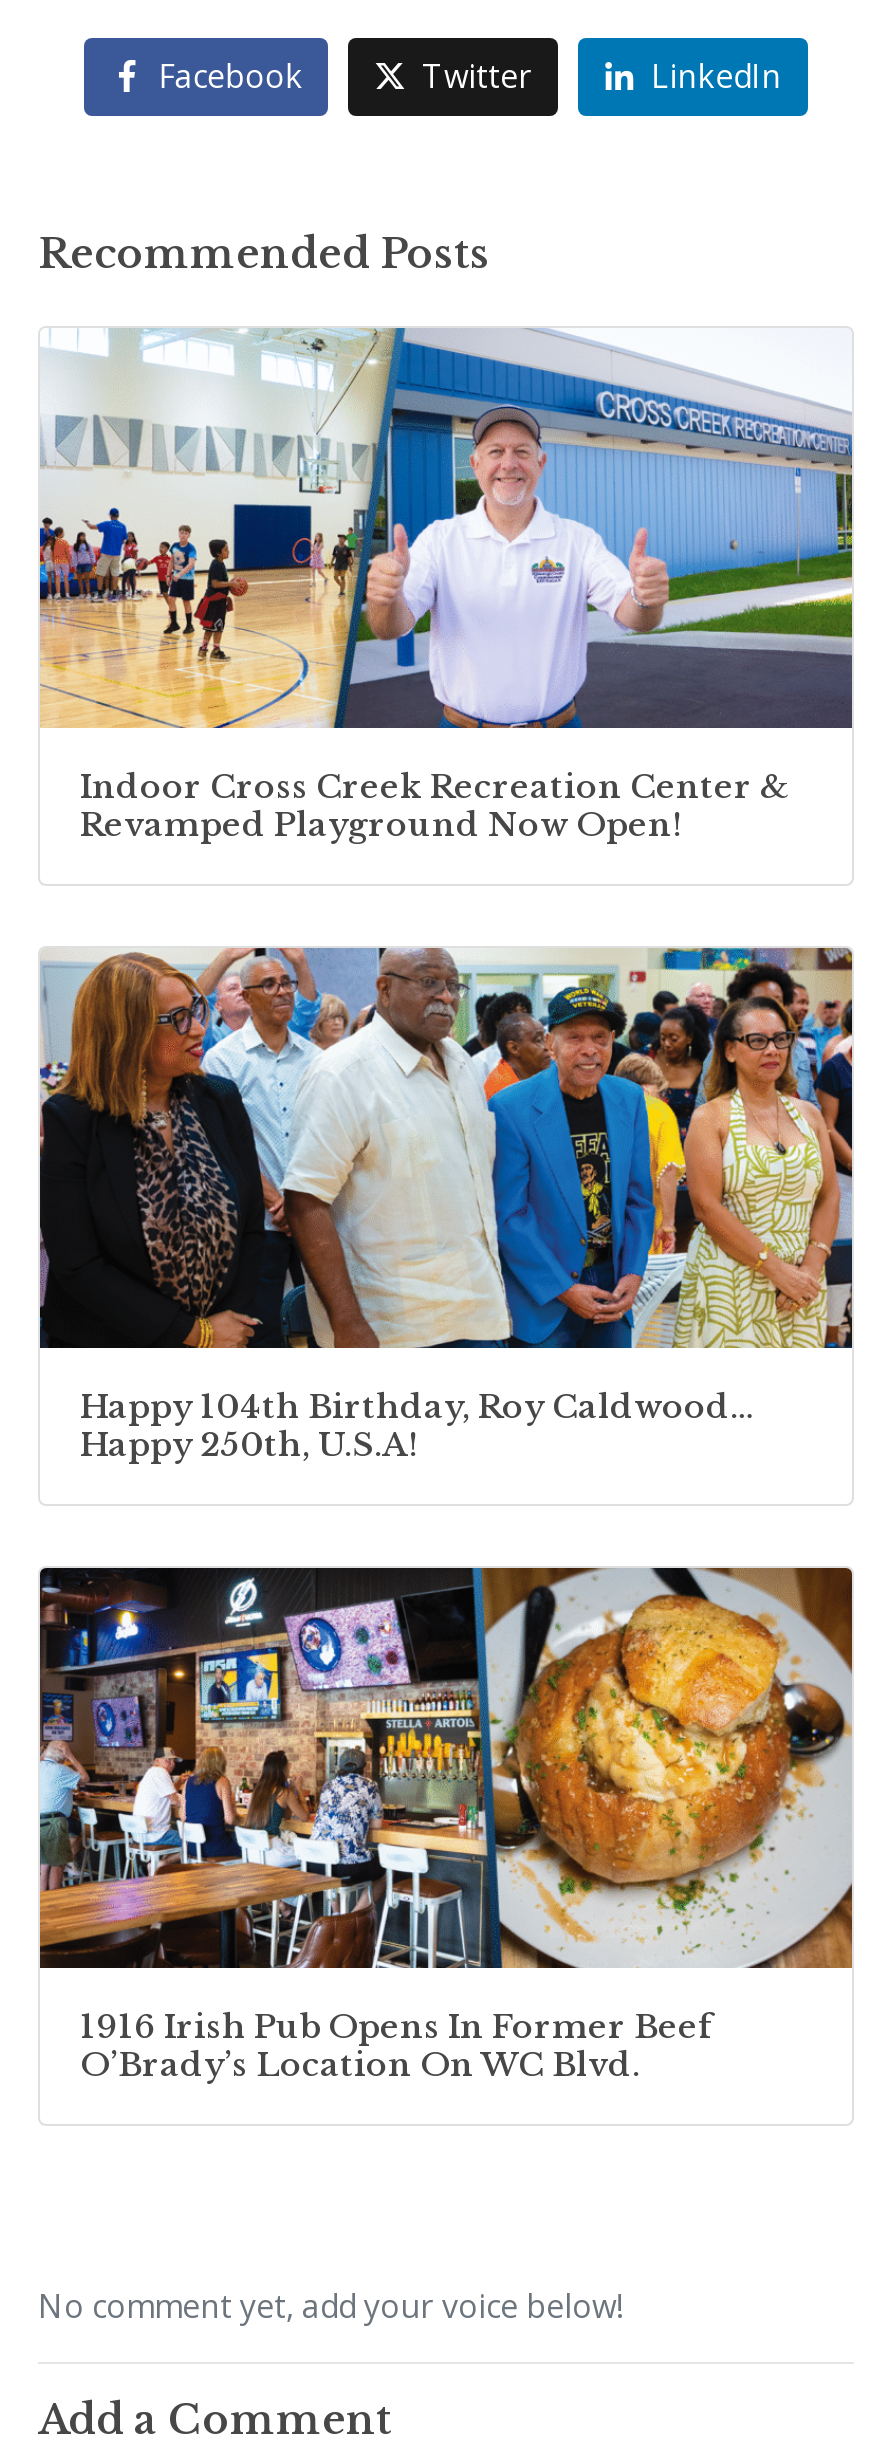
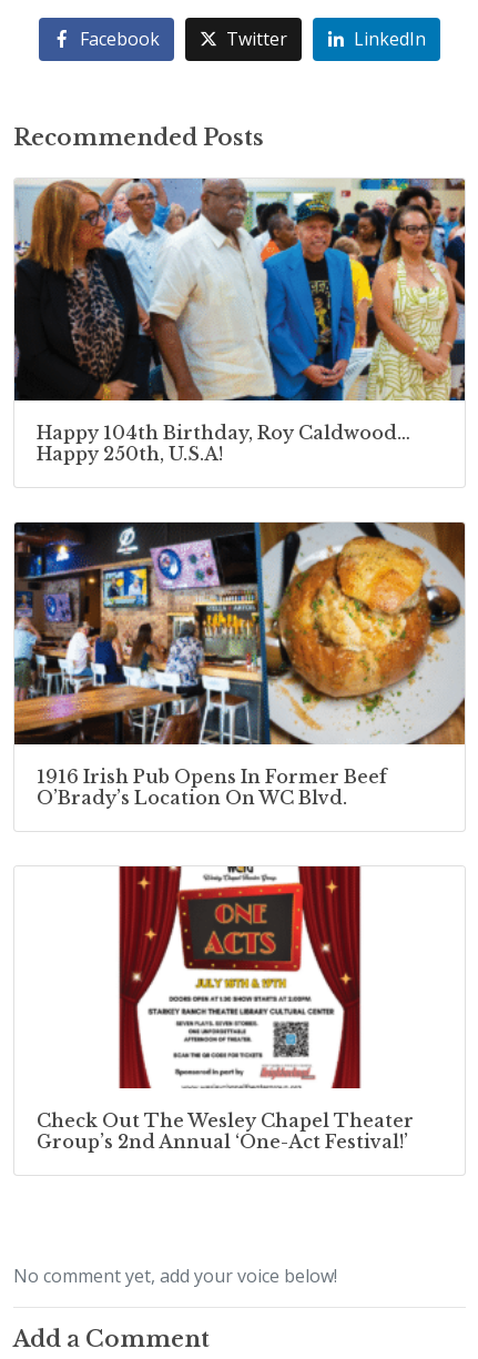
- [image]
- Indoor Cross Creek Recreation Center &
- Revamped Playground Now Open!

moved up: [image] | Happy 104th Birthday, Roy Caldwood… | Happy 250th, U.S.A! | 1916 Irish Pub Opens In Former Beef | O’Brady’s Location On WC Blvd.

+ [image]
+ Check Out The Wesley Chapel Theater
+ Group’s 2nd Annual ‘One-Act Festival!’
